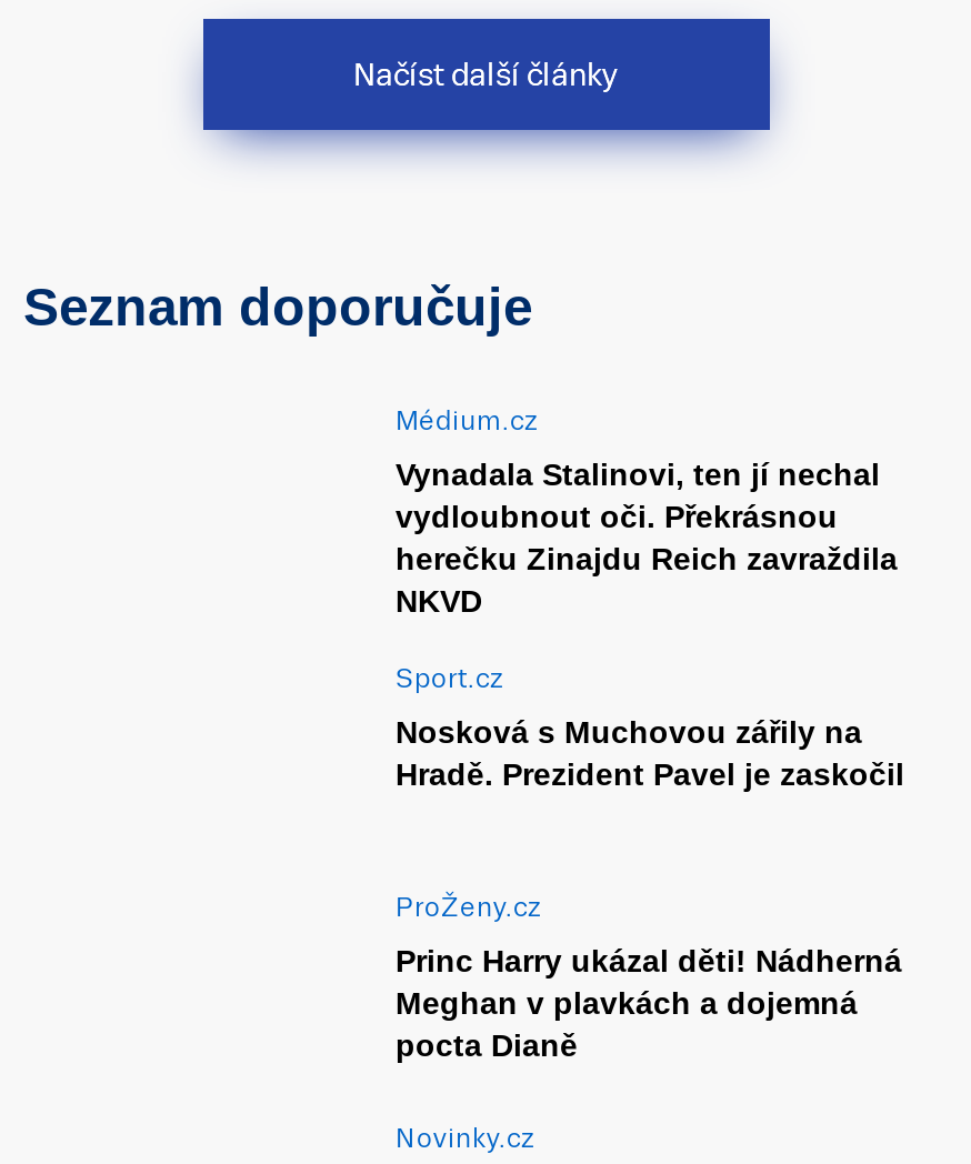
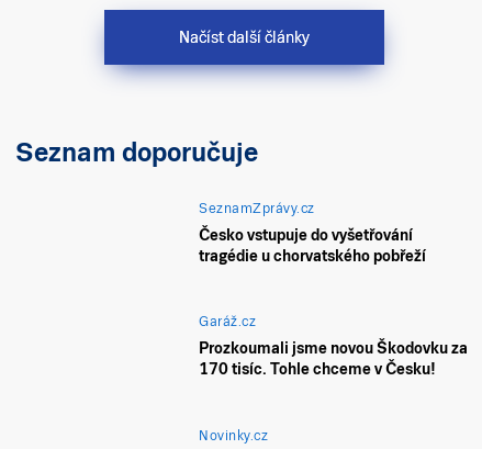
- Médium.cz
- Vynadala Stalinovi, ten jí nechal
- vydloubnout oči. Překrásnou
- herečku Zinajdu Reich zavraždila
- NKVD
- Sport.cz
- Nosková s Muchovou zářily na
- Hradě. Prezident Pavel je zaskočil
+ SeznamZprávy.cz
+ Česko vstupuje do vyšetřování
+ tragédie u chorvatského pobřeží

- ProŽeny.cz
- Princ Harry ukázal děti! Nádherná
- Meghan v plavkách a dojemná
- pocta Dianě
+ Garáž.cz
+ Prozkoumali jsme novou Škodovku za
+ 170 tisíc. Tohle chceme v Česku!
